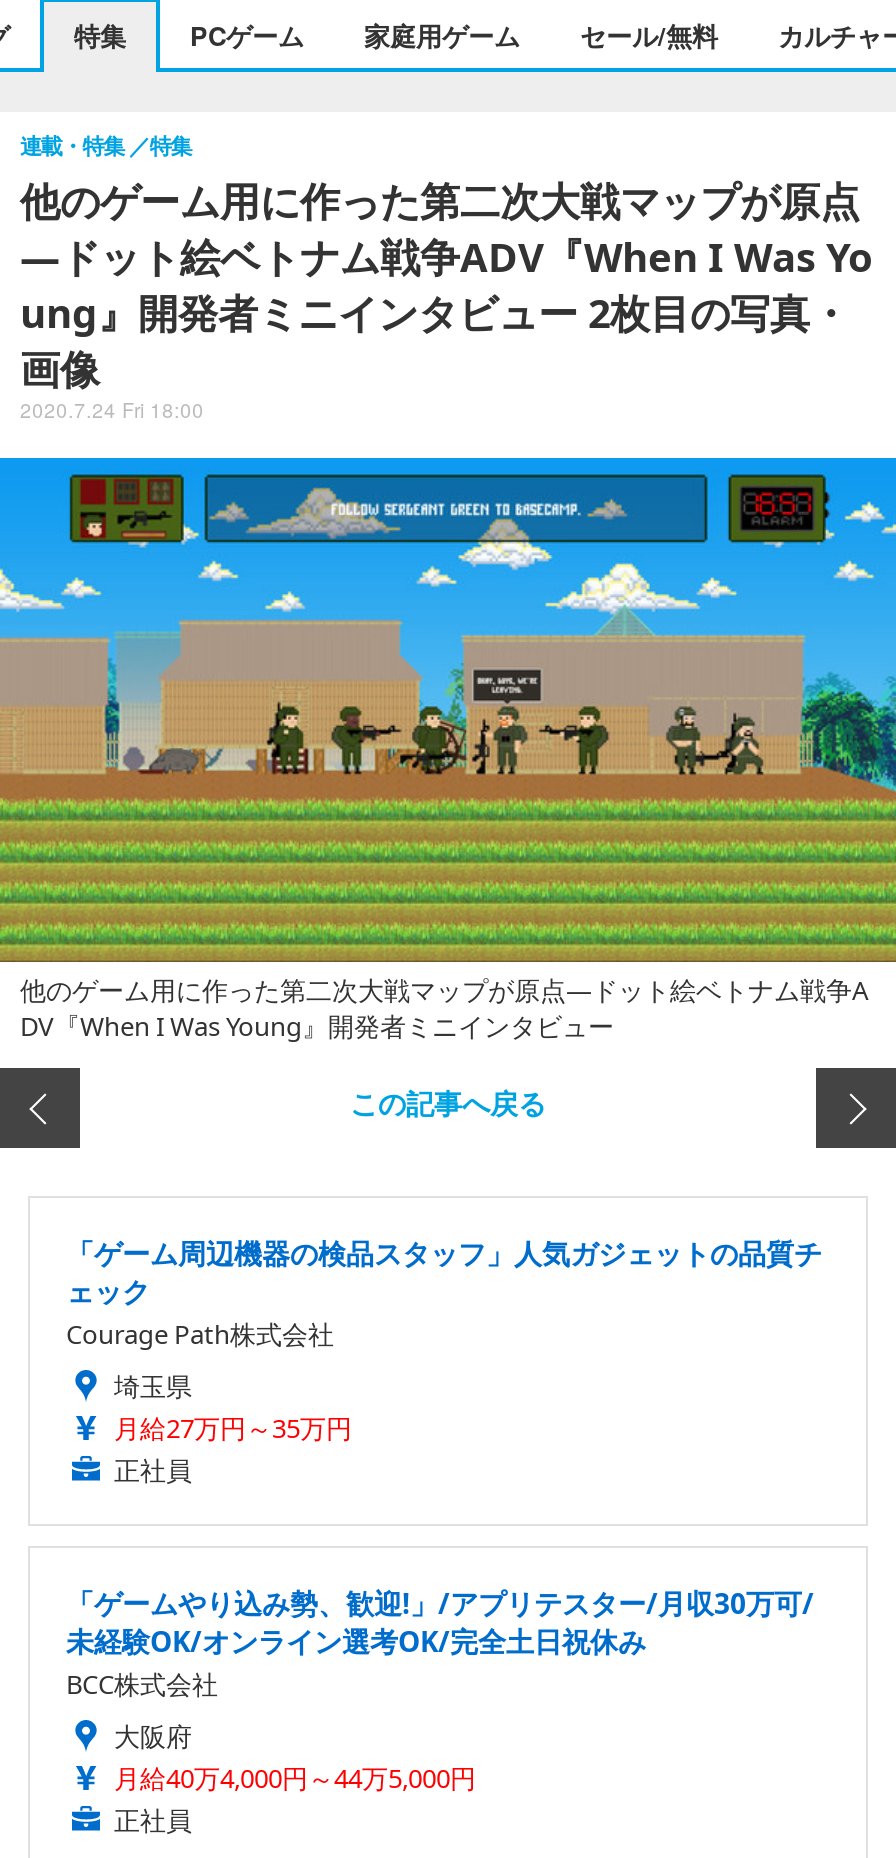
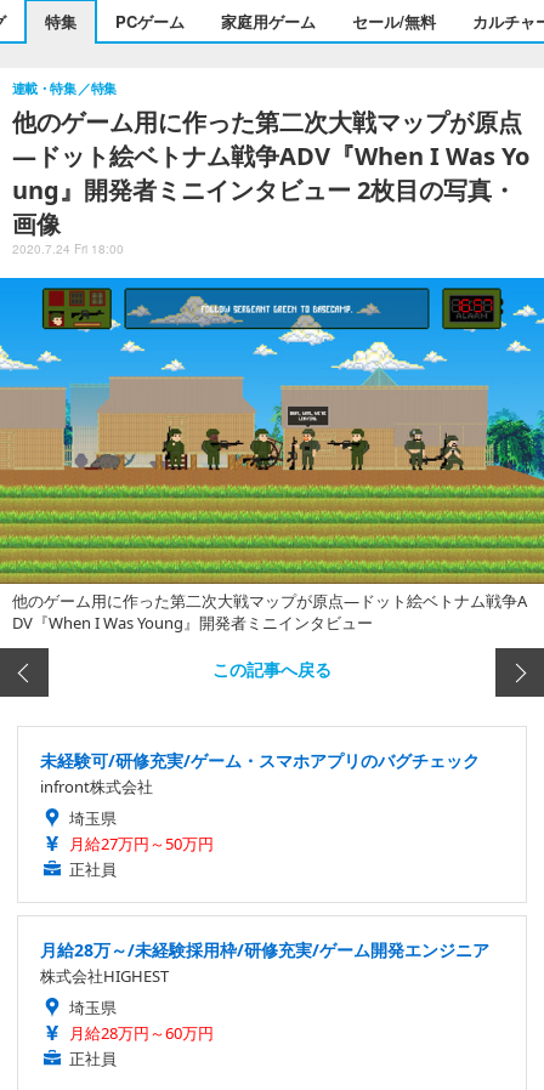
- 「ゲーム周辺機器の検品スタッフ」人気ガジェットの品質チ
- ェック
- Courage Path株式会社
+ 未経験可/研修充実/ゲーム・スマホアプリのバグチェック
+ infront株式会社

- 月給27万円～35万円
+ 月給27万円～50万円

- 「ゲームやり込み勢、歓迎!」/アプリテスター/月収30万可/
- 未経験OK/オンライン選考OK/完全土日祝休み
- BCC株式会社
- 大阪府
- 月給40万4,000円～44万5,000円
+ 月給28万～/未経験採用枠/研修充実/ゲーム開発エンジニア
+ 株式会社HIGHEST
+ 埼玉県
+ 月給28万円～60万円
